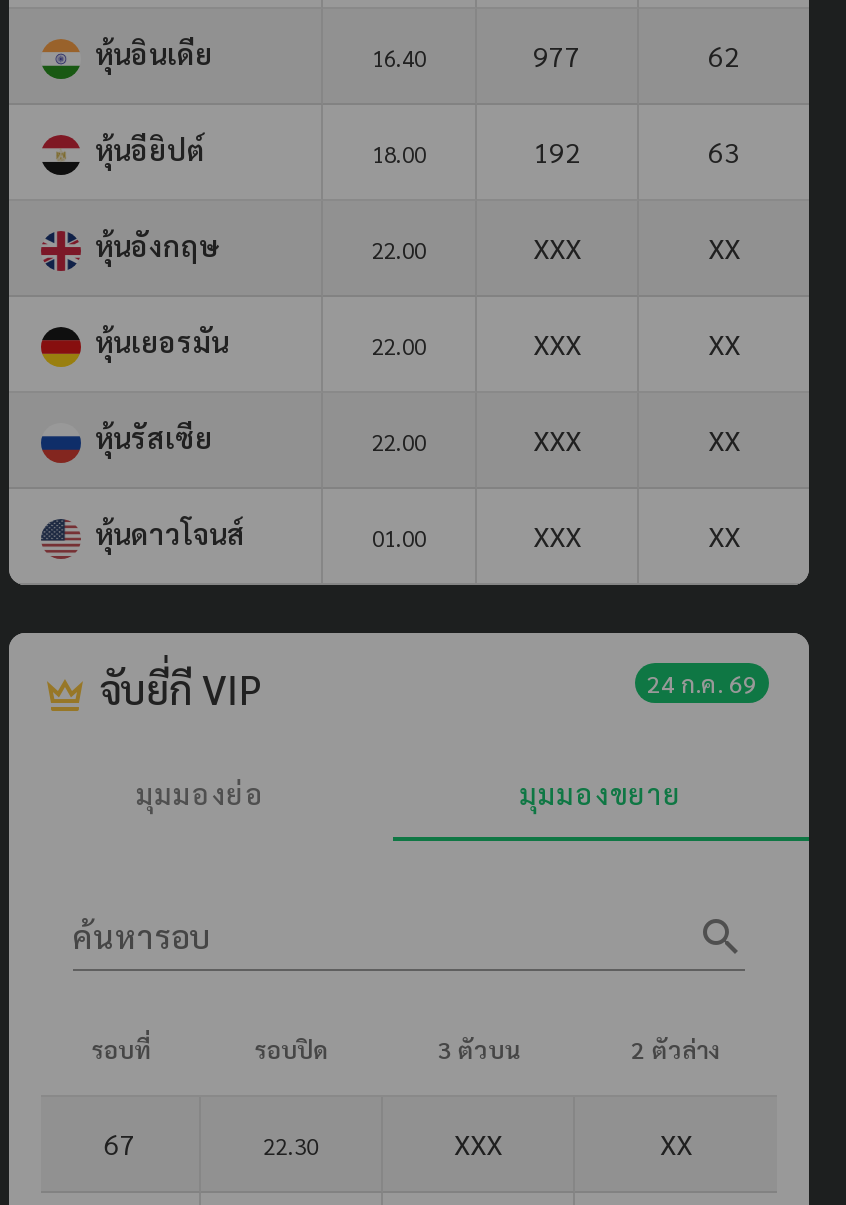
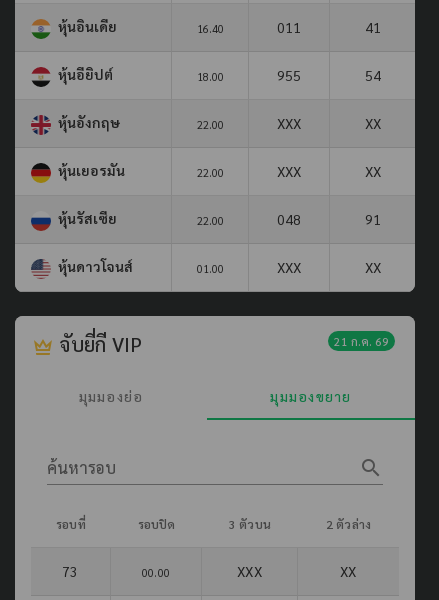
- 977
+ 011

- 62
+ 41

- 192
+ 955

- 63
+ 54

- XXX
- XX
+ 048
+ 91

- 24 ก.ค. 69
+ 21 ก.ค. 69

- 67
+ 73

- 22.30
+ 00.00
